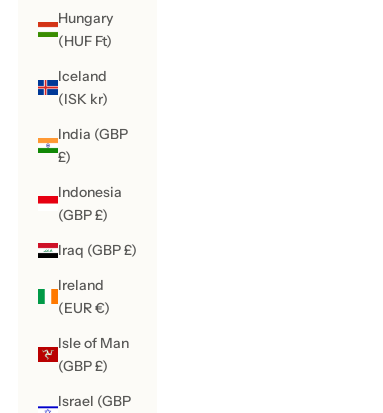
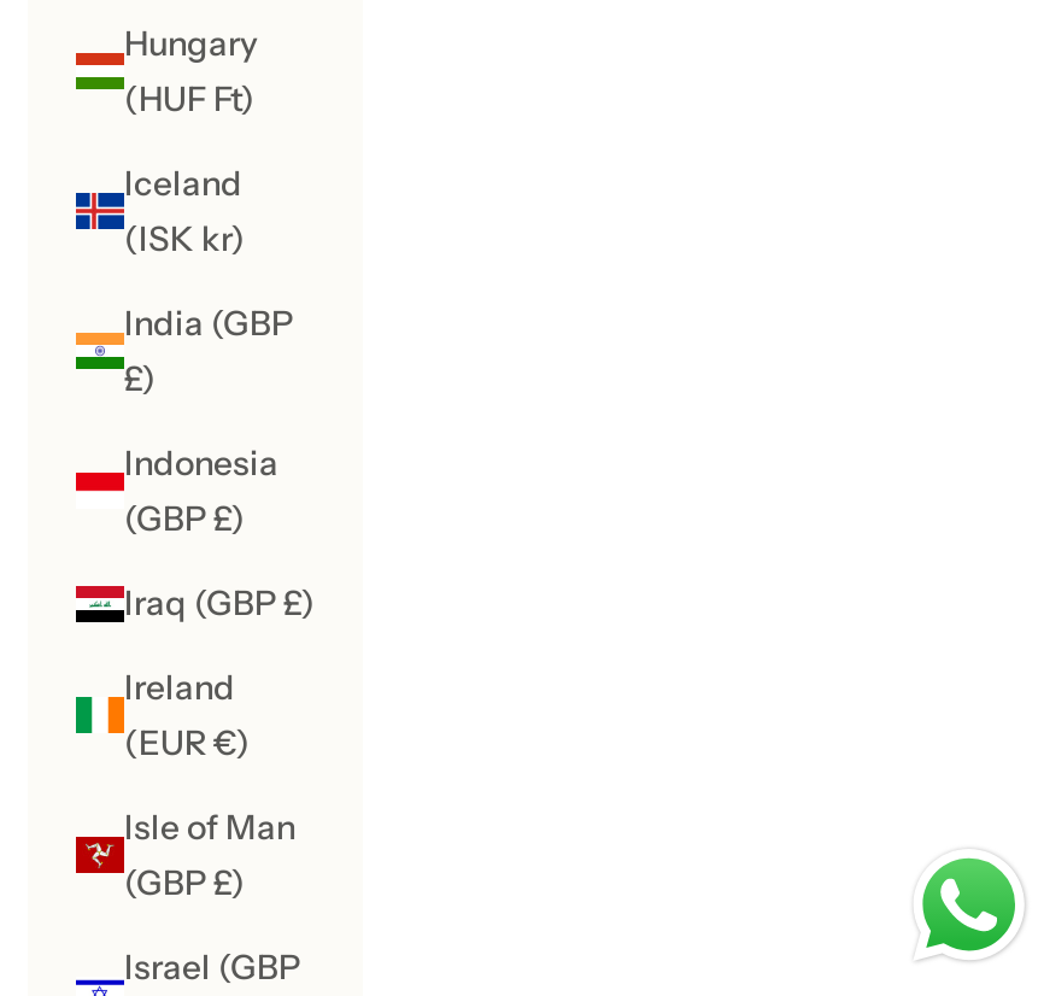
+ [image]
